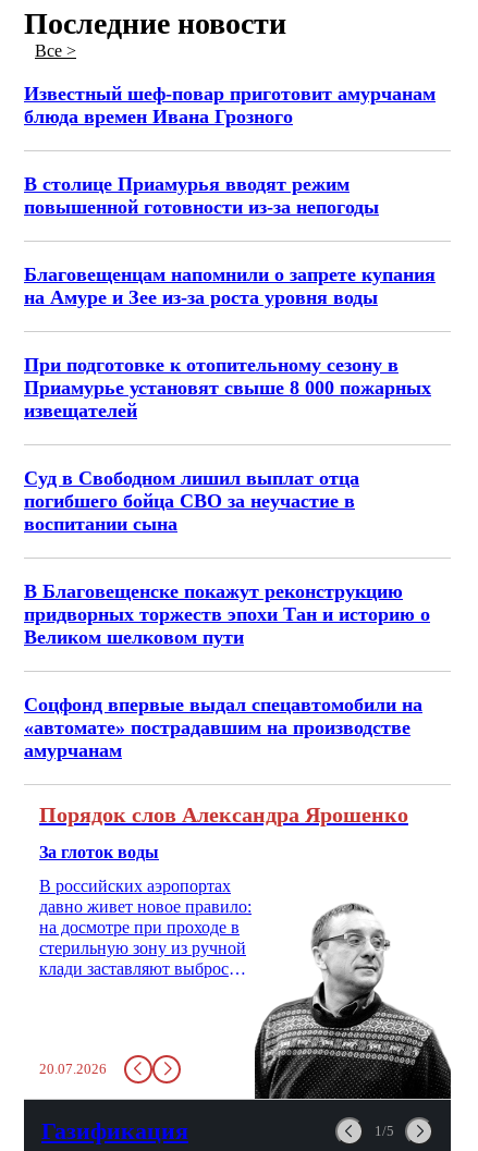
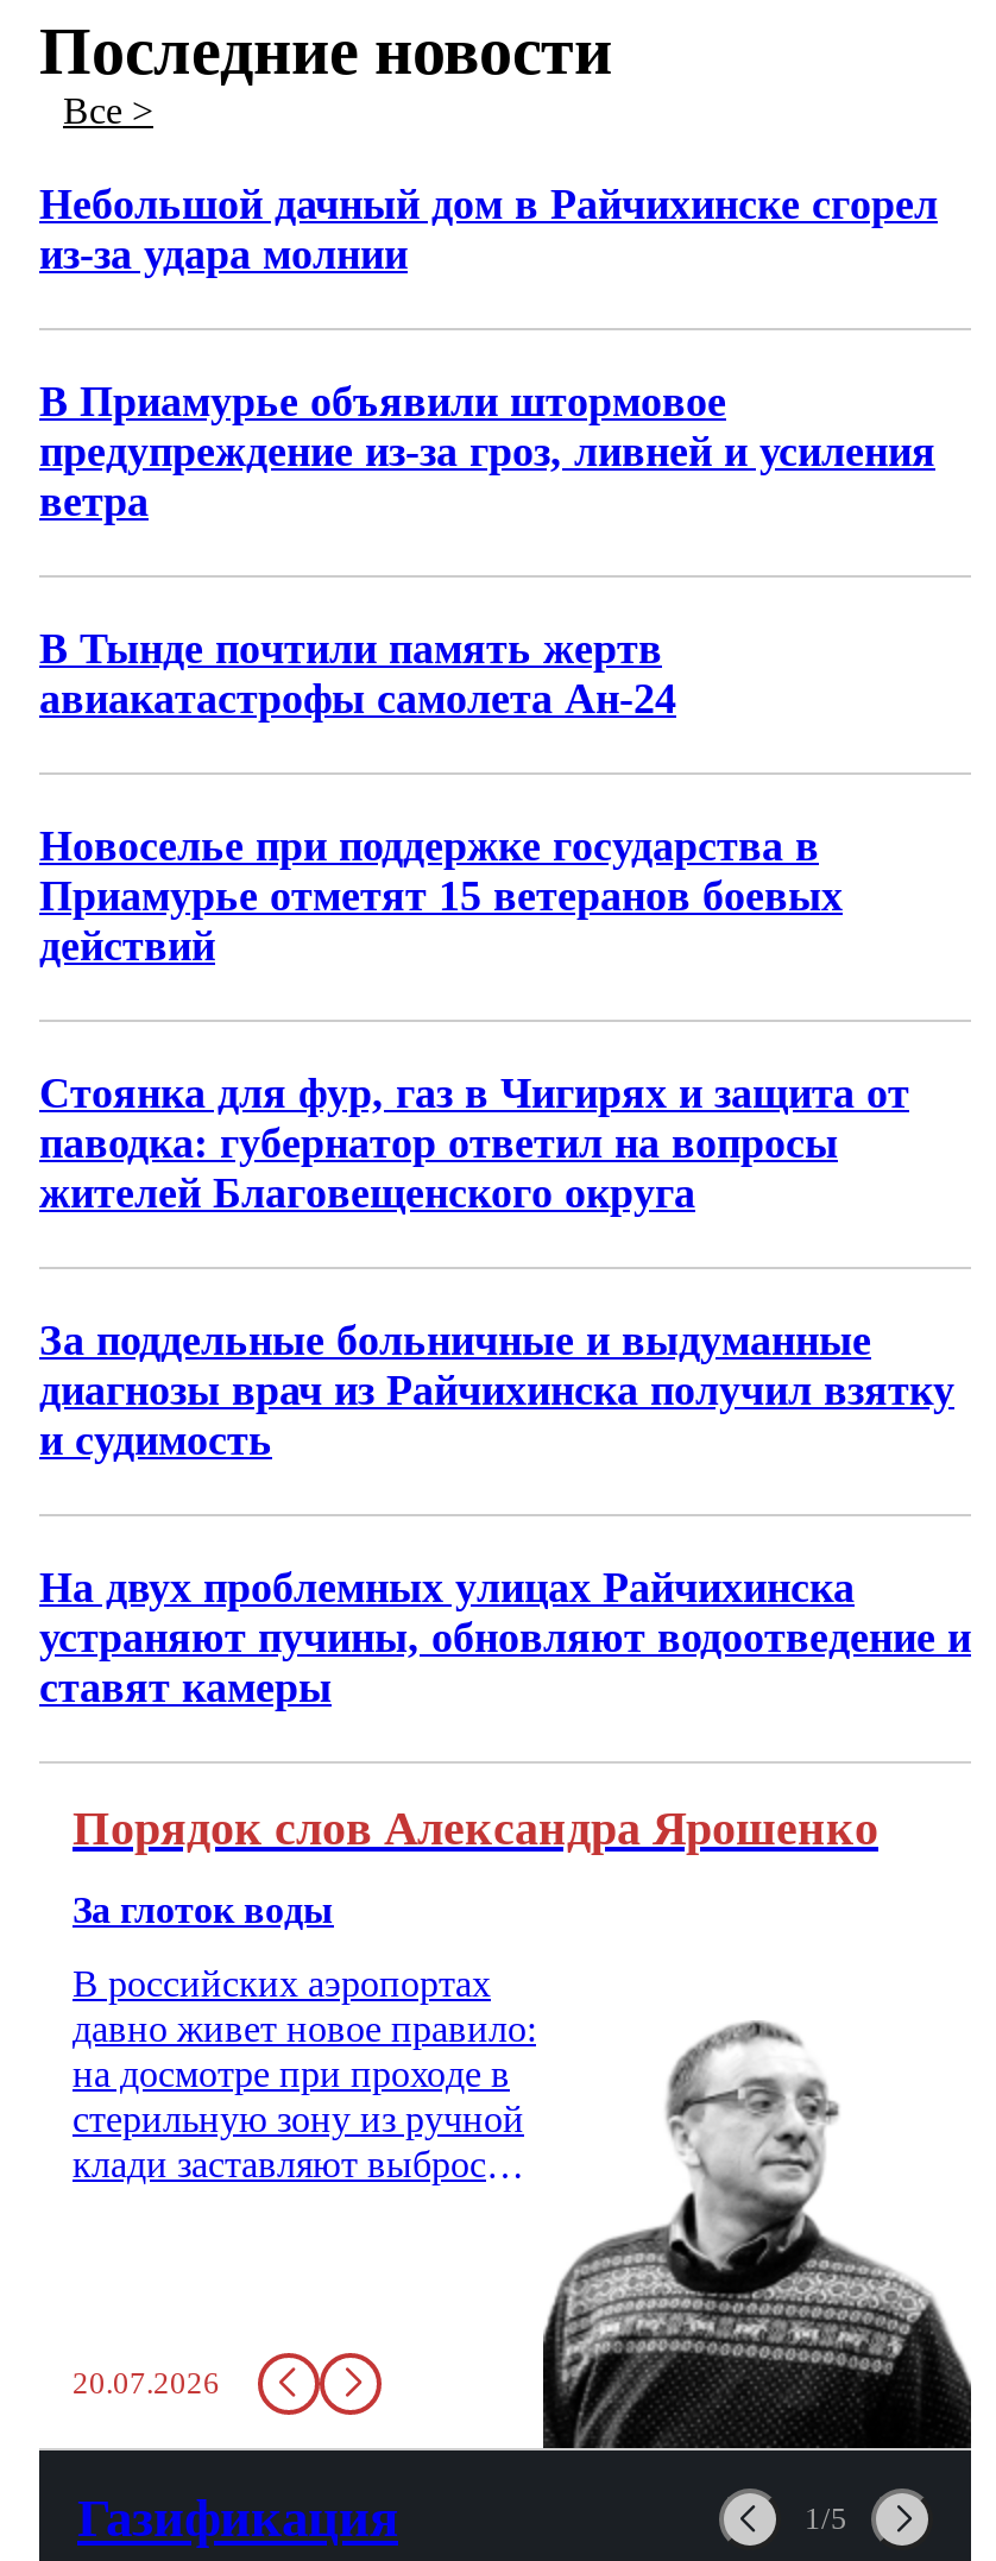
- Известный шеф-повар приготовит амурчанам
- блюда времен Ивана Грозного
+ Небольшой дачный дом в Райчихинске сгорел
+ из-за удара молнии

- В столице Приамурья вводят режим
- повышенной готовности из-за непогоды
+ В Приамурье объявили штормовое
+ предупреждение из-за гроз, ливней и усиления
+ ветра

- Благовещенцам напомнили о запрете купания
- на Амуре и Зее из-за роста уровня воды
+ В Тынде почтили память жертв
+ авиакатастрофы самолета Ан-24

- При подготовке к отопительному сезону в
- Приамурье установят свыше 8 000 пожарных
- извещателей
+ Новоселье при поддержке государства в
+ Приамурье отметят 15 ветеранов боевых
+ действий

- Суд в Свободном лишил выплат отца
- погибшего бойца СВО за неучастие в
- воспитании сына
+ Стоянка для фур, газ в Чигирях и защита от
+ паводка: губернатор ответил на вопросы
+ жителей Благовещенского округа

- В Благовещенске покажут реконструкцию
- придворных торжеств эпохи Тан и историю о
- Великом шелковом пути
+ За поддельные больничные и выдуманные
+ диагнозы врач из Райчихинска получил взятку
+ и судимость

- Соцфонд впервые выдал спецавтомобили на
- «автомате» пострадавшим на производстве
- амурчанам
+ На двух проблемных улицах Райчихинска
+ устраняют пучины, обновляют водоотведение и
+ ставят камеры
